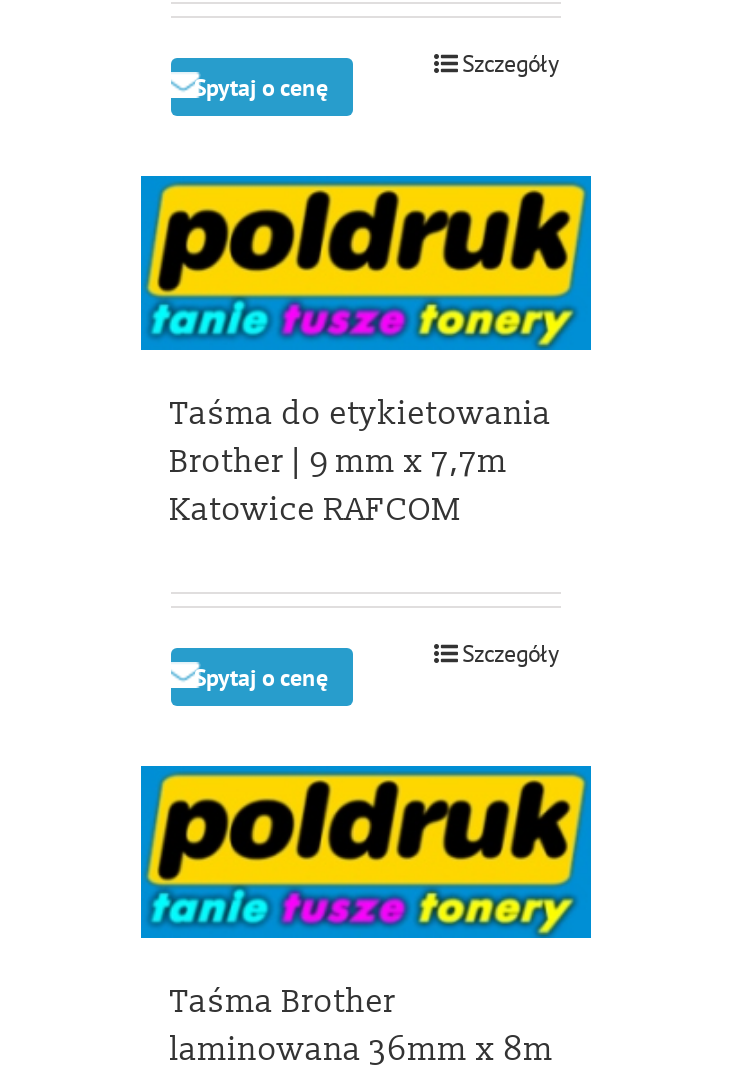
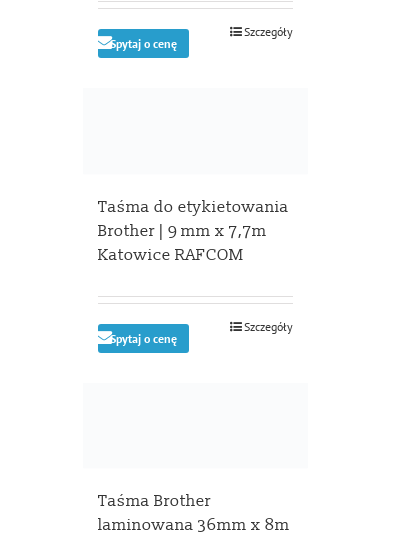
- [image]

- [image]
